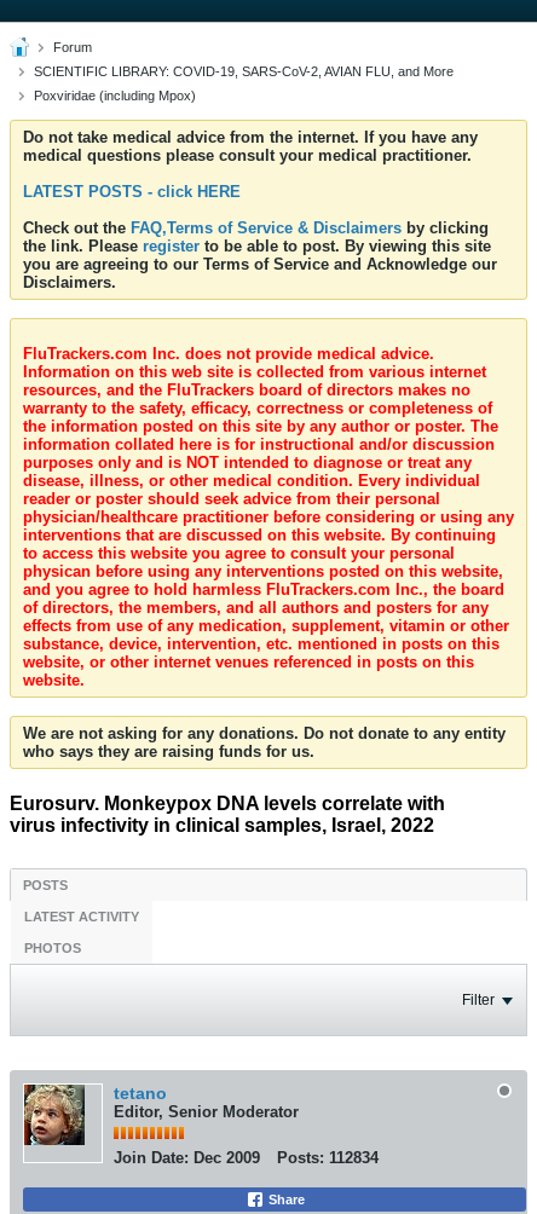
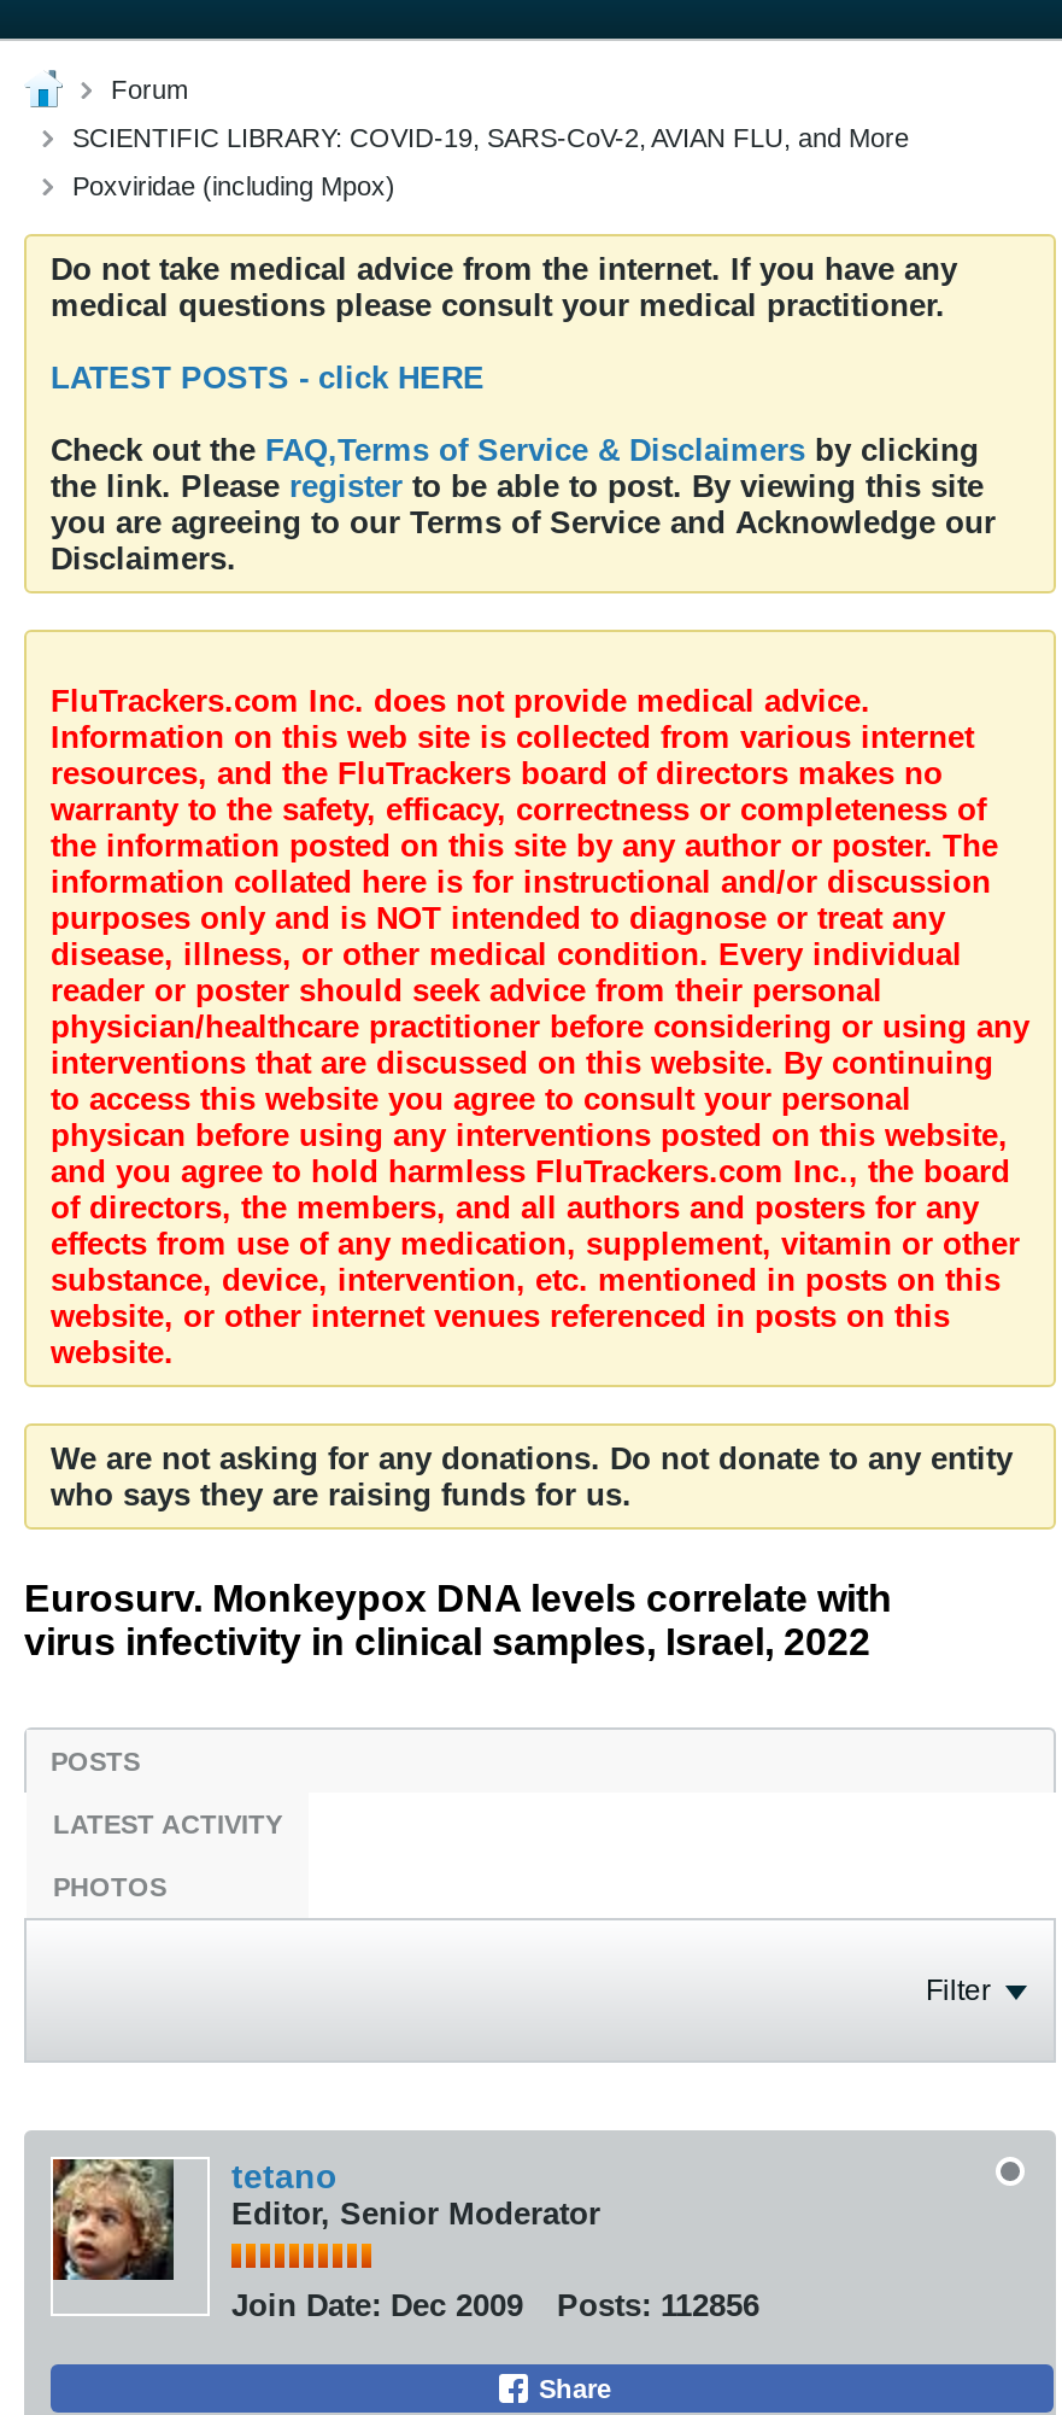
- Join Date: Dec 2009 Posts: 112834
+ Join Date: Dec 2009 Posts: 112856
